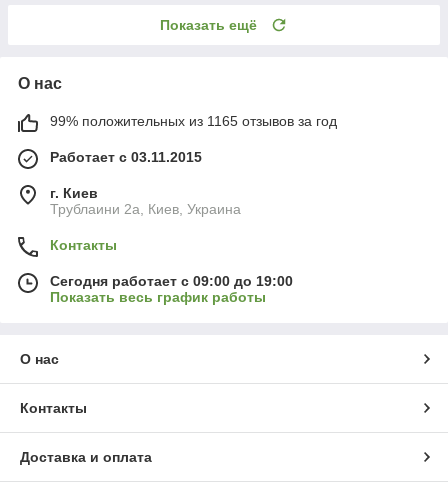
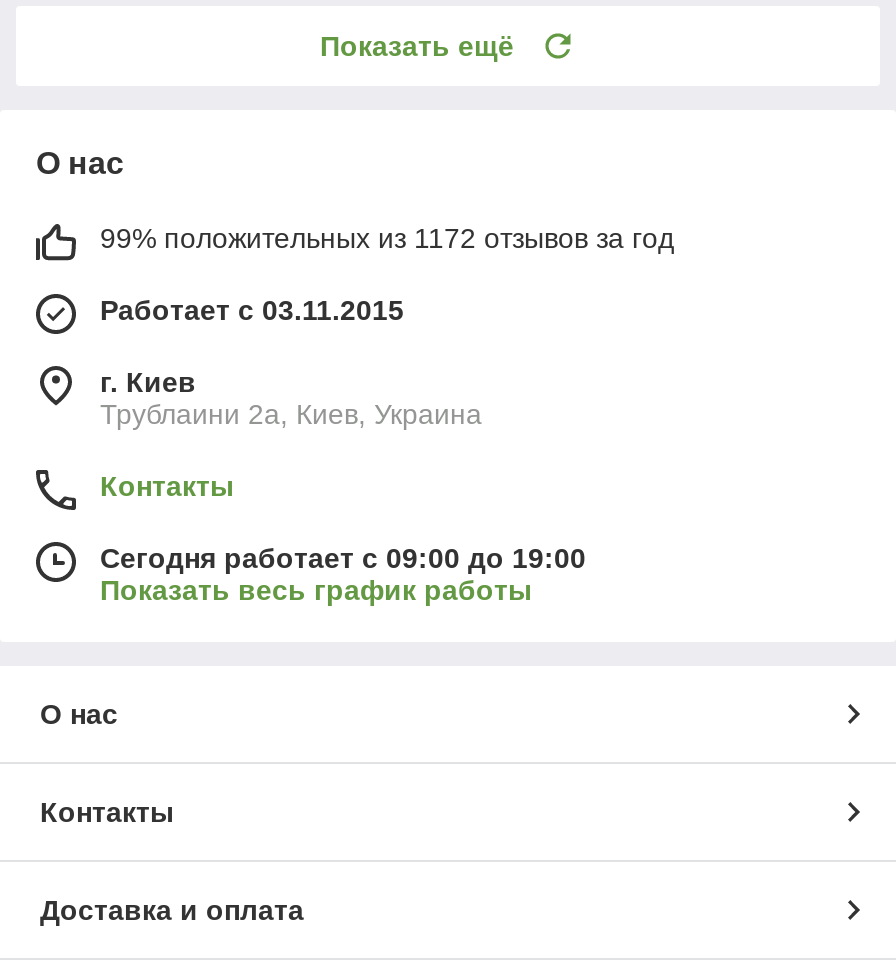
- 99% положительных из 1165 отзывов за год
+ 99% положительных из 1172 отзывов за год
